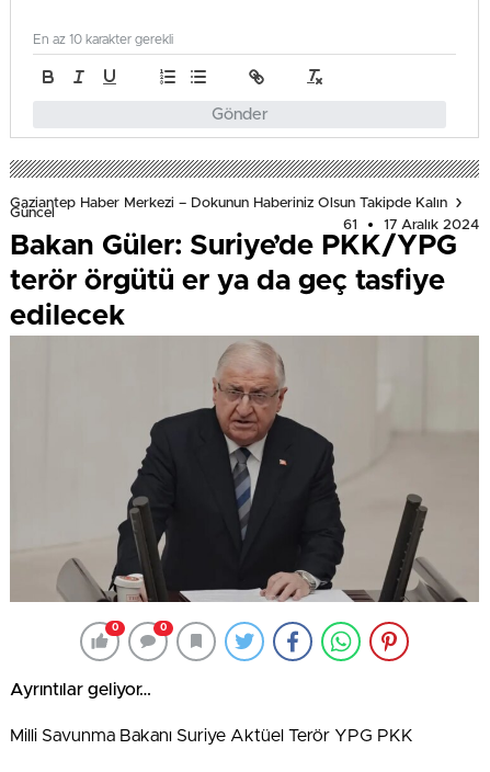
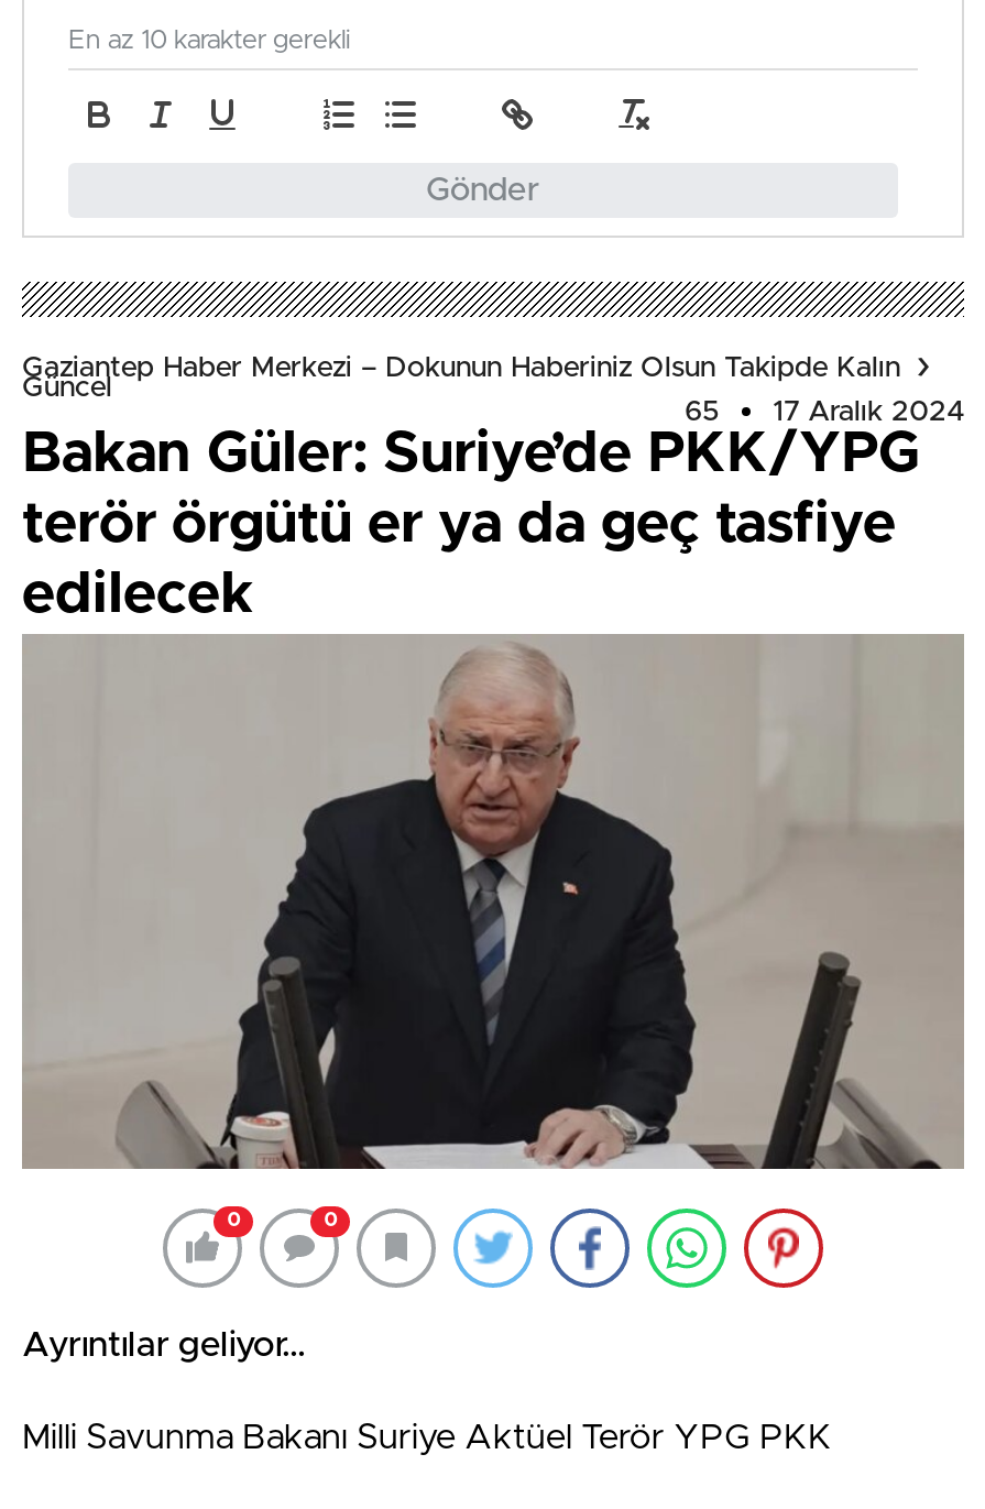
- 61 17 Aralık 2024
+ 65 17 Aralık 2024
